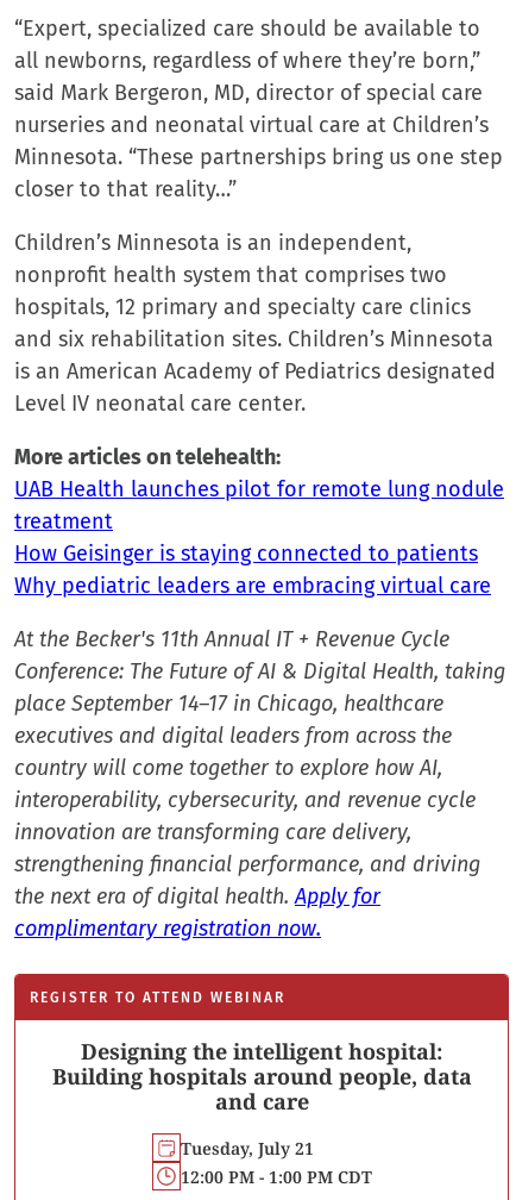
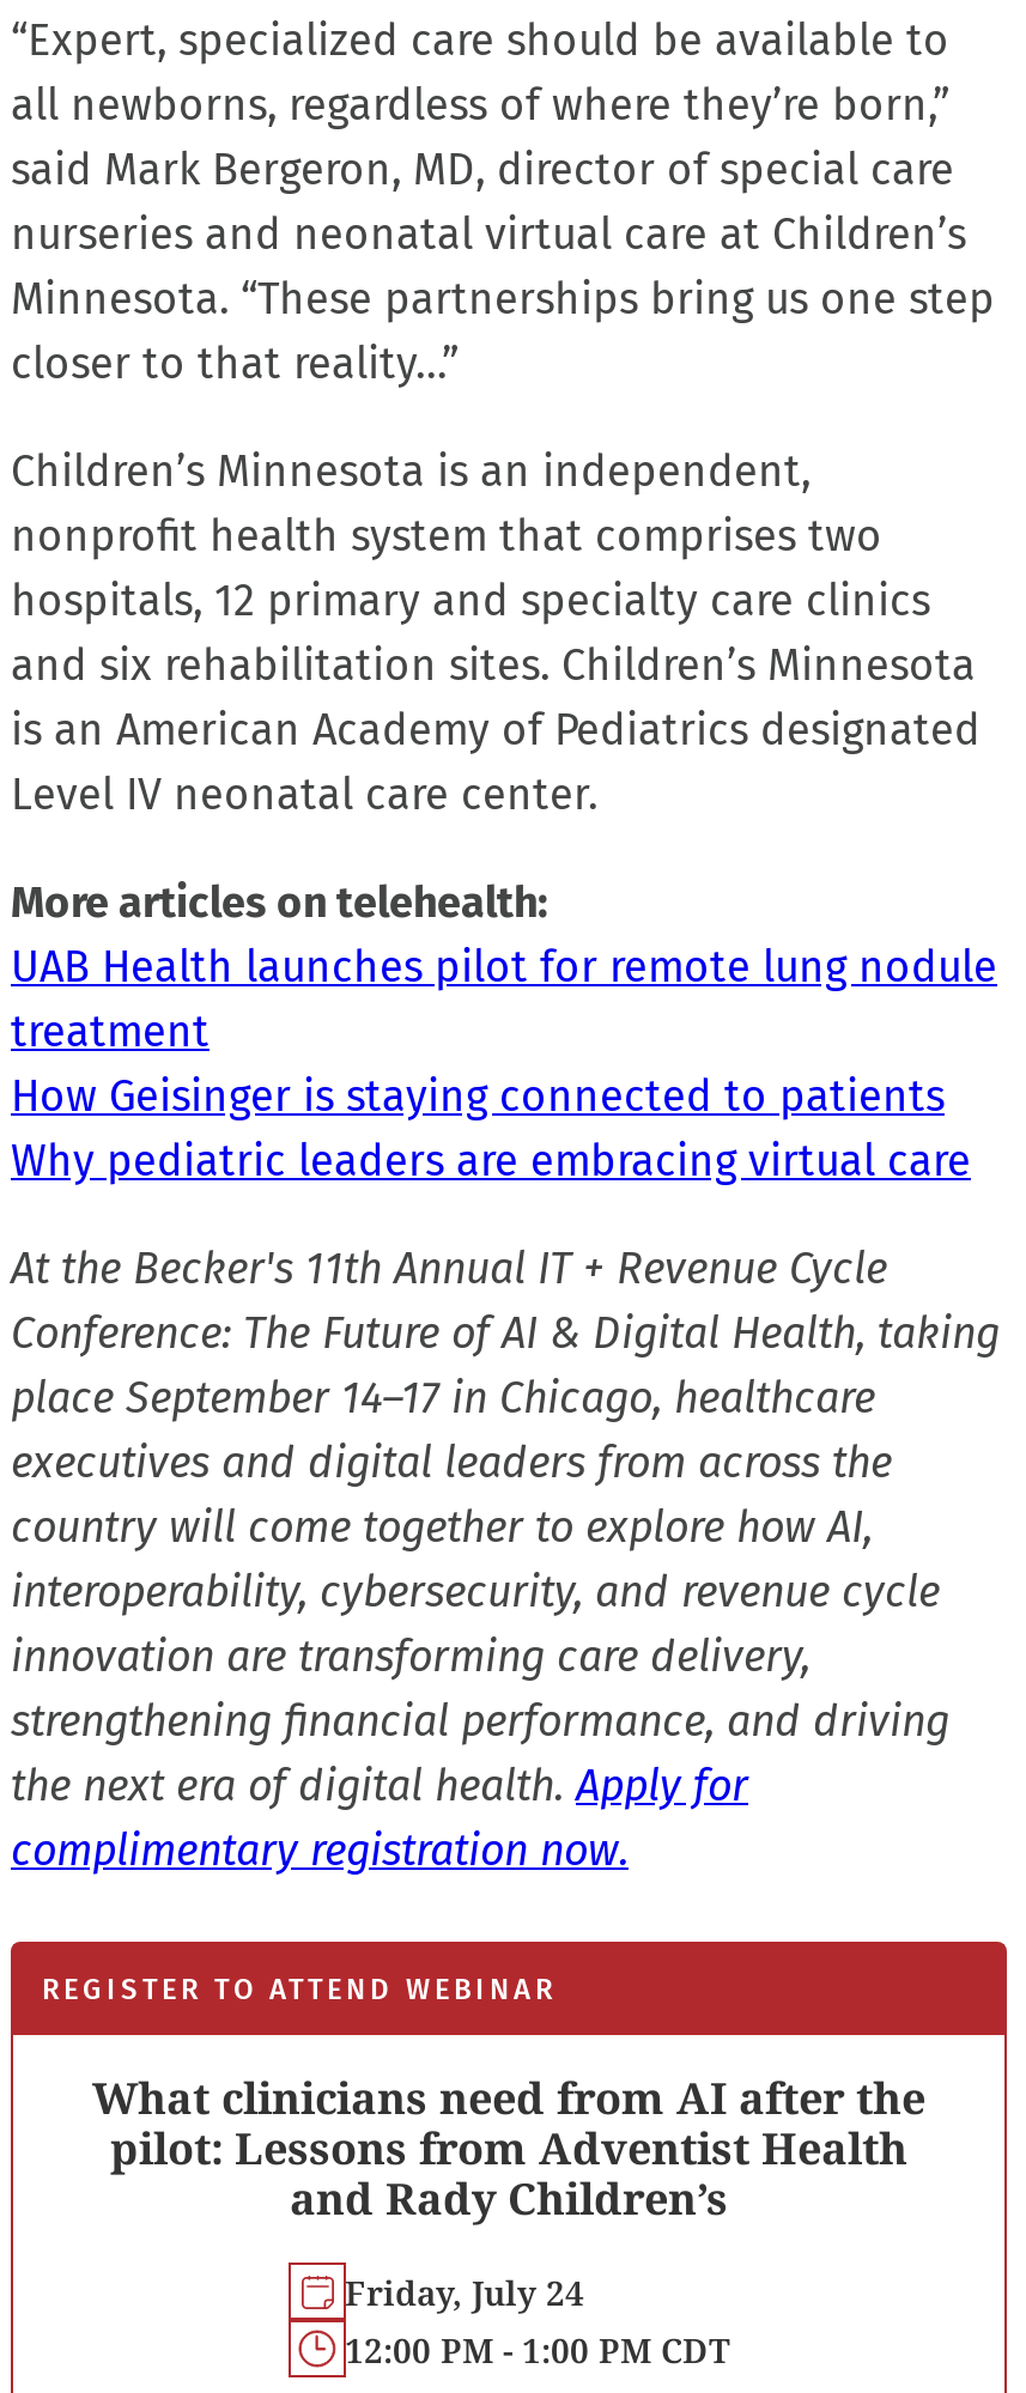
- Designing the intelligent hospital:
- Building hospitals around people, data
- and care
+ What clinicians need from AI after the
+ pilot: Lessons from Adventist Health
+ and Rady Children’s

- Tuesday, July 21
+ Friday, July 24
